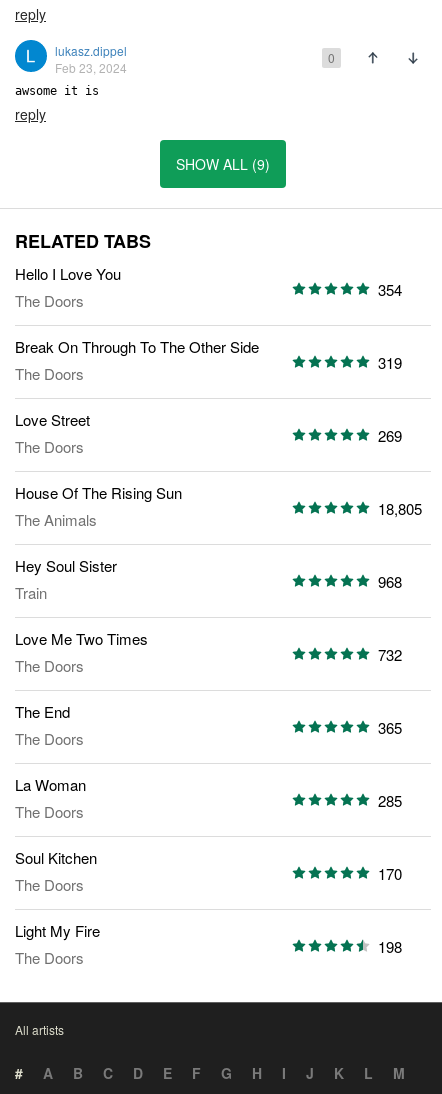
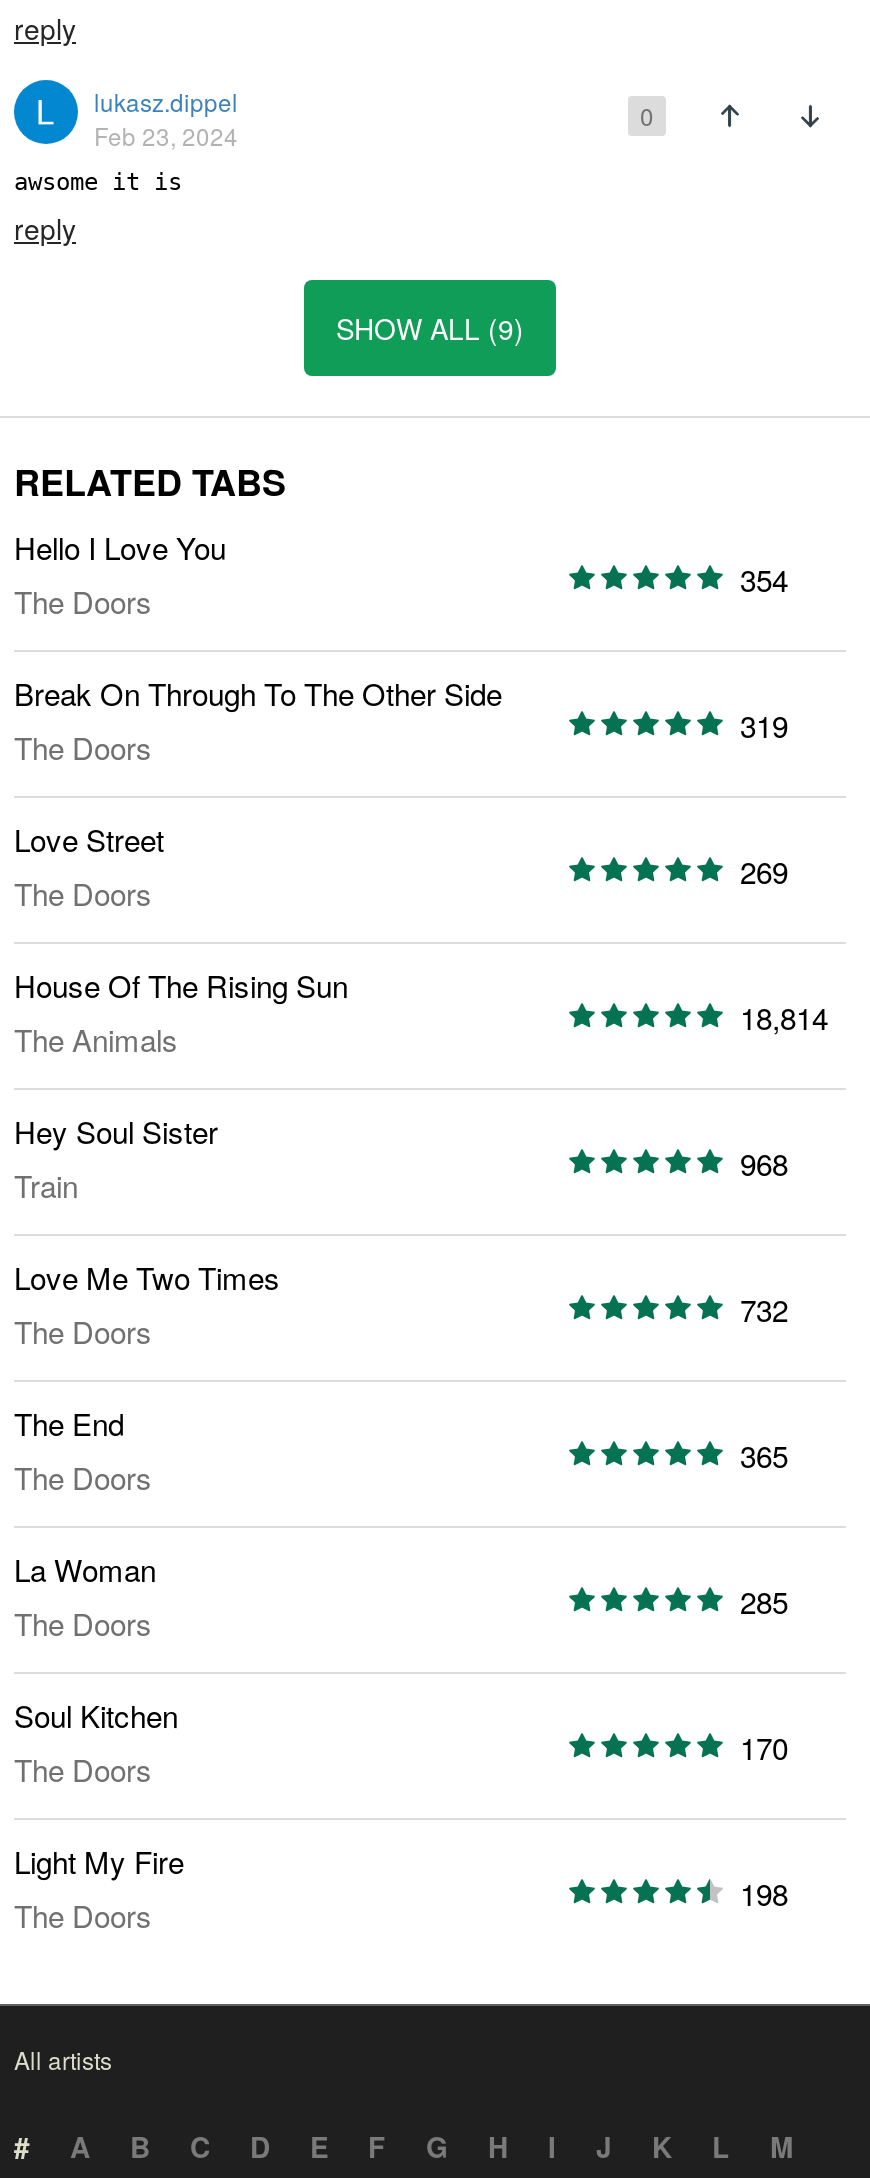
- 18,805
+ 18,814
